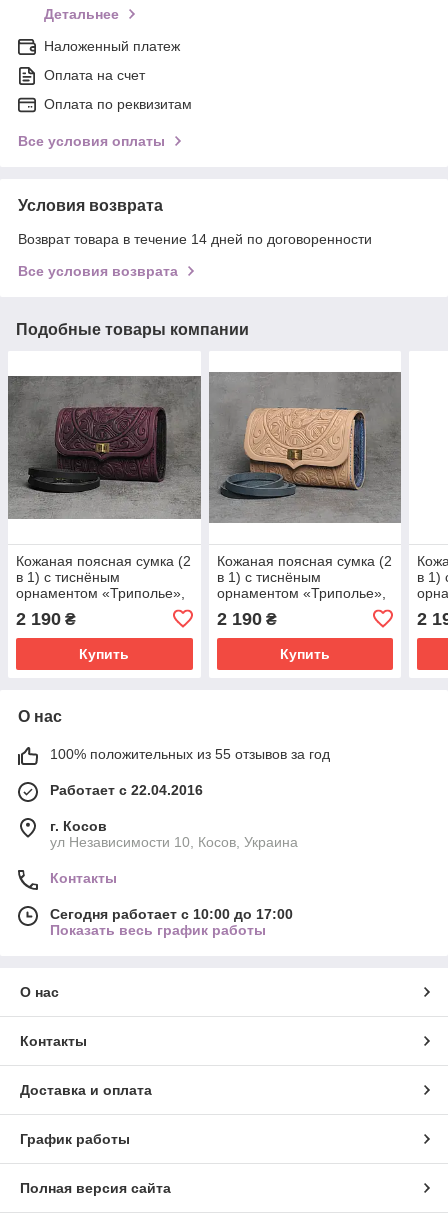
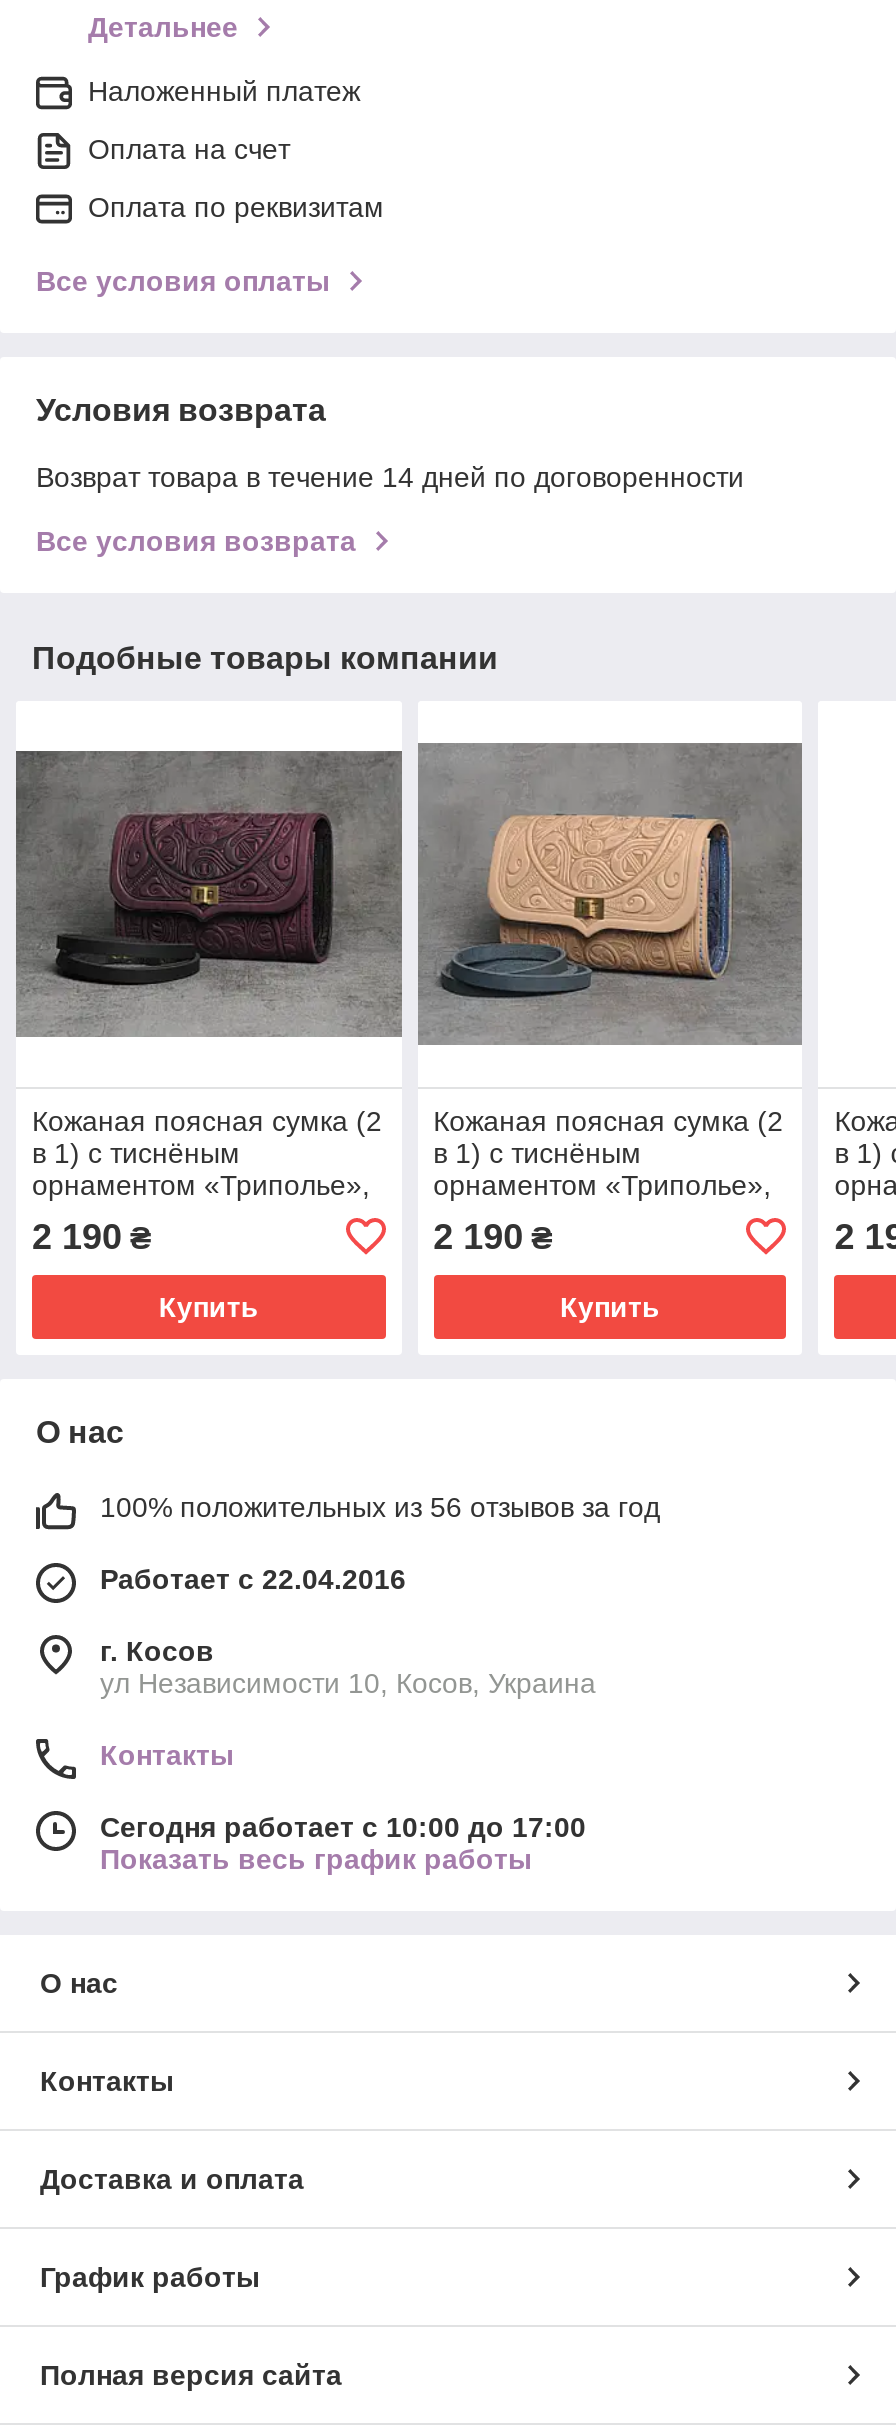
- 100% положительных из 55 отзывов за год
+ 100% положительных из 56 отзывов за год
